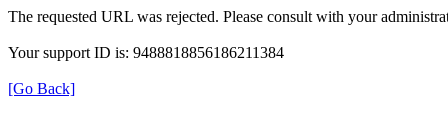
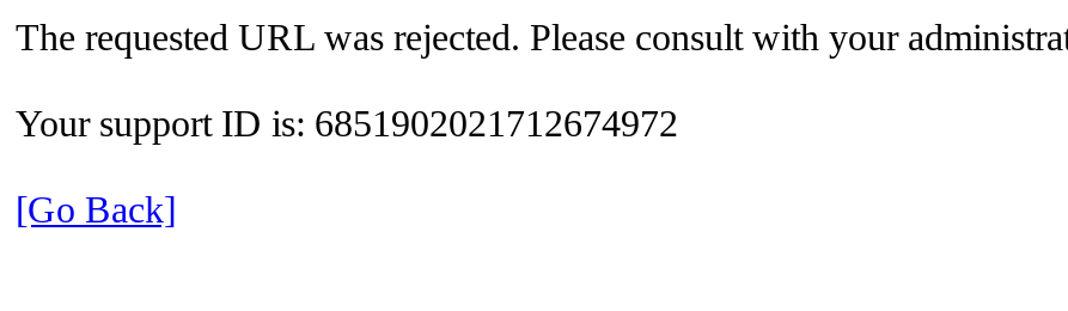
- Your support ID is: 9488818856186211384
+ Your support ID is: 6851902021712674972
